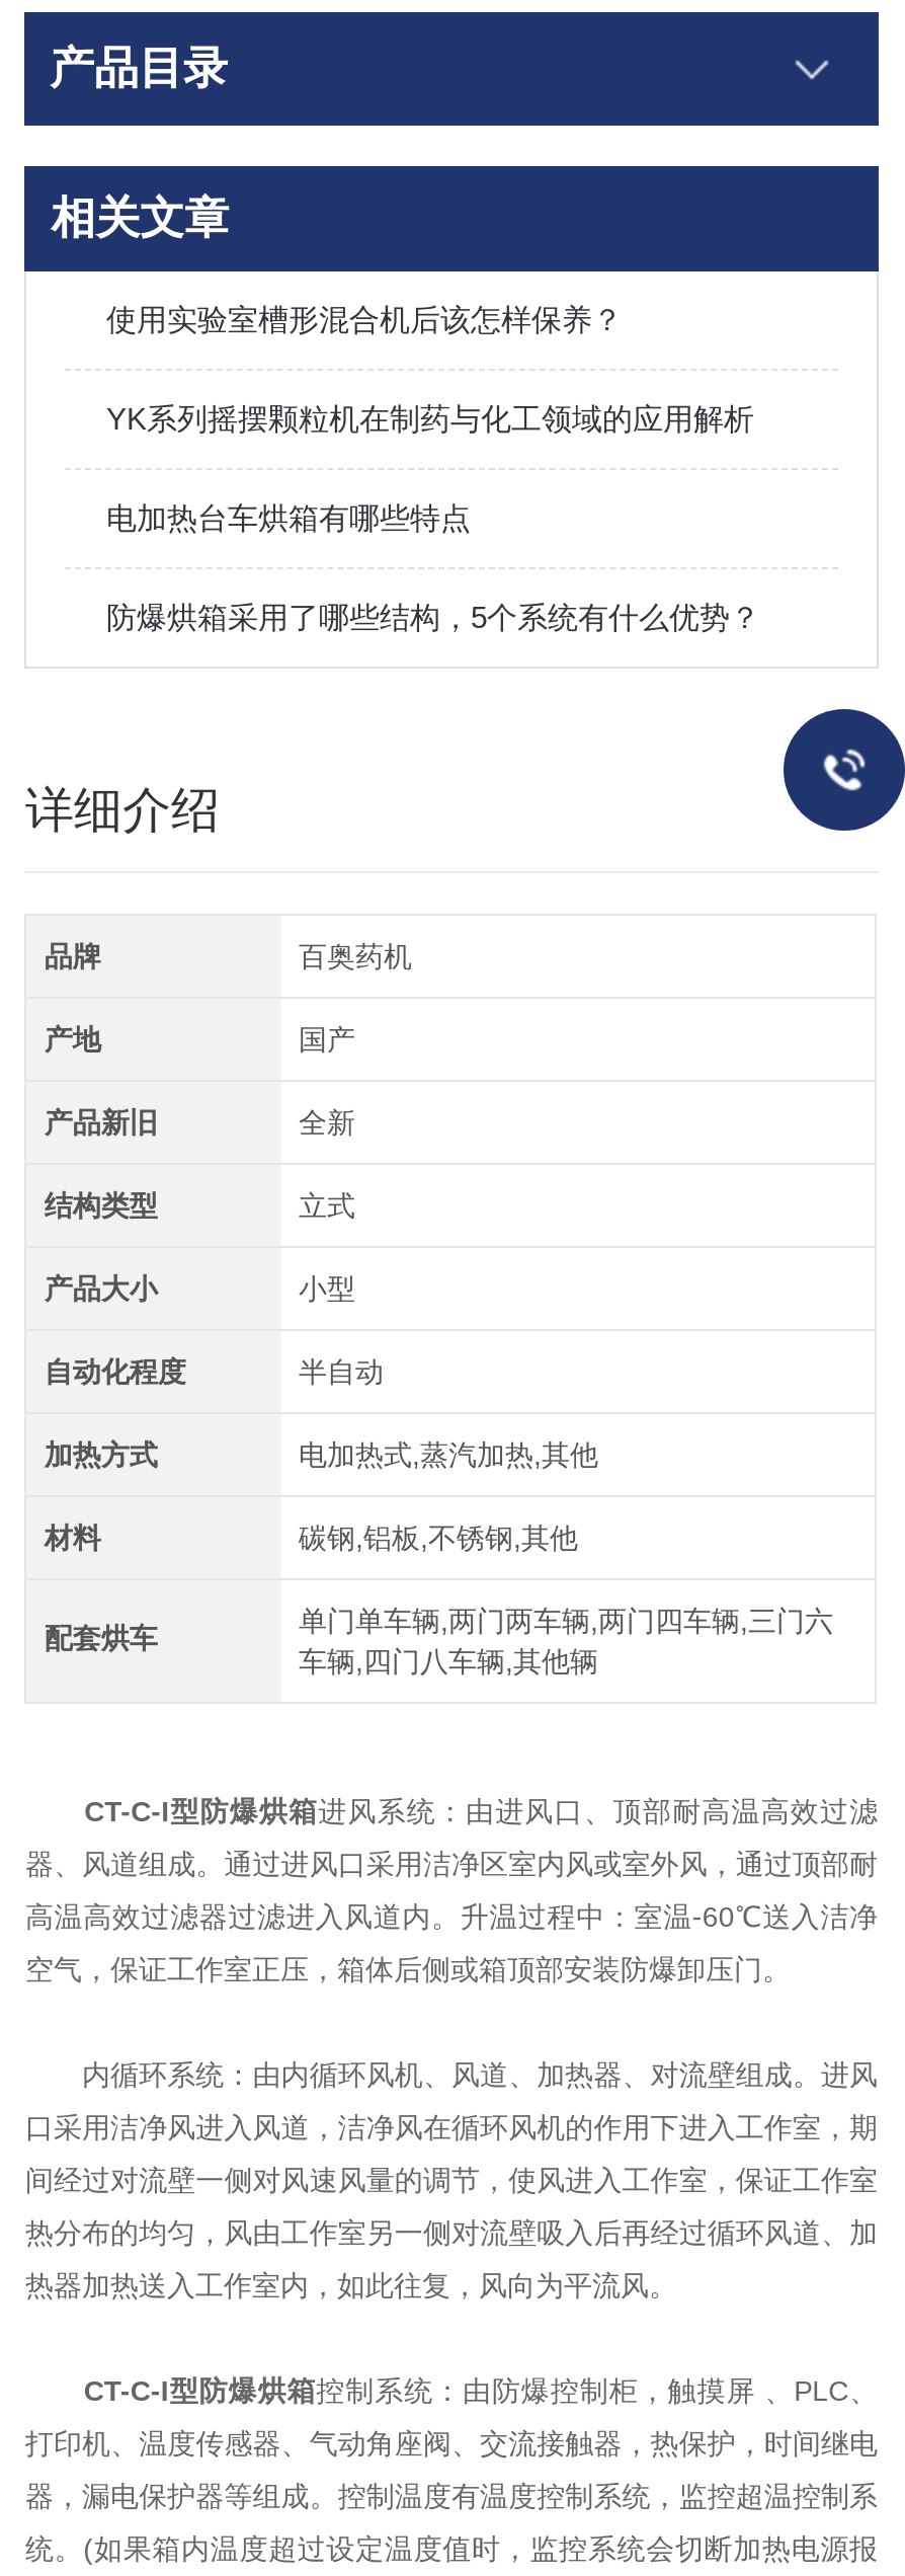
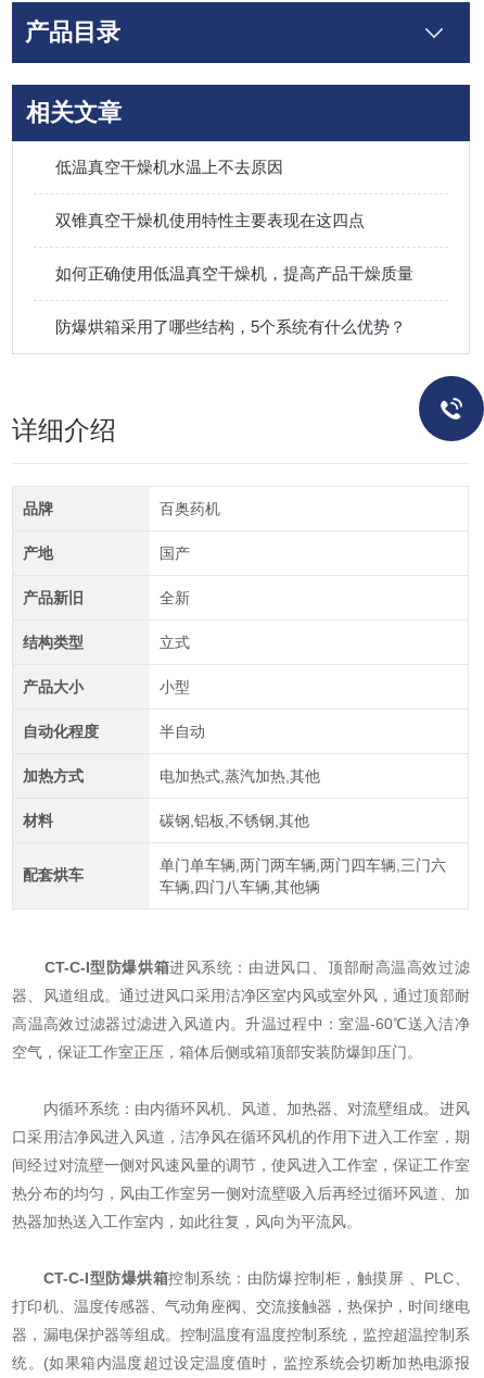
- 使用实验室槽形混合机后该怎样保养？
+ 低温真空干燥机水温上不去原因

- YK系列摇摆颗粒机在制药与化工领域的应用解析
+ 双锥真空干燥机使用特性主要表现在这四点

- 电加热台车烘箱有哪些特点
+ 如何正确使用低温真空干燥机，提高产品干燥质量
